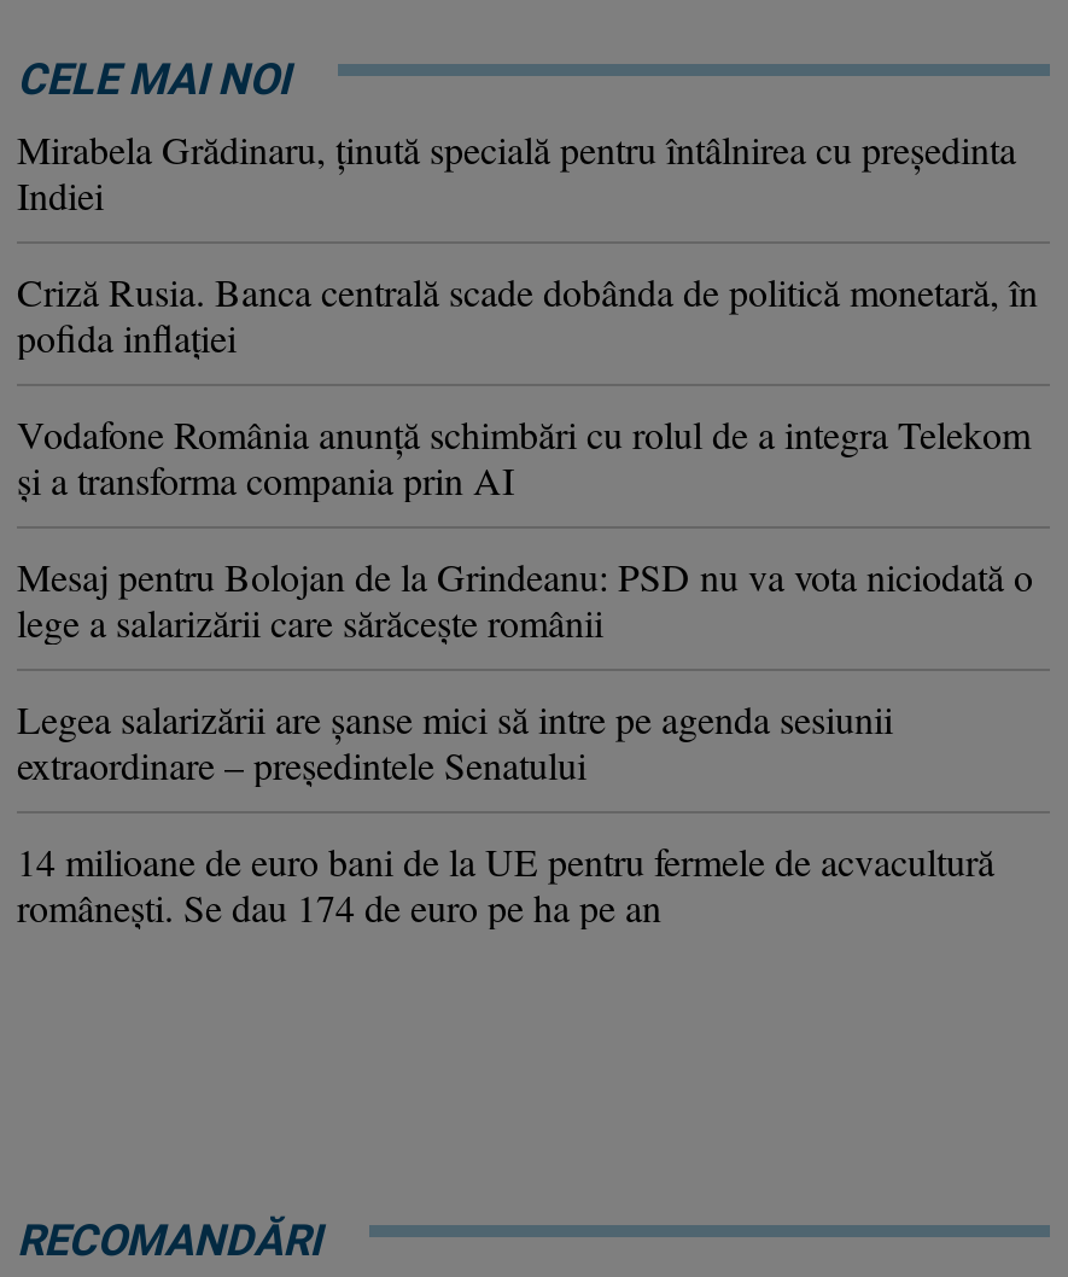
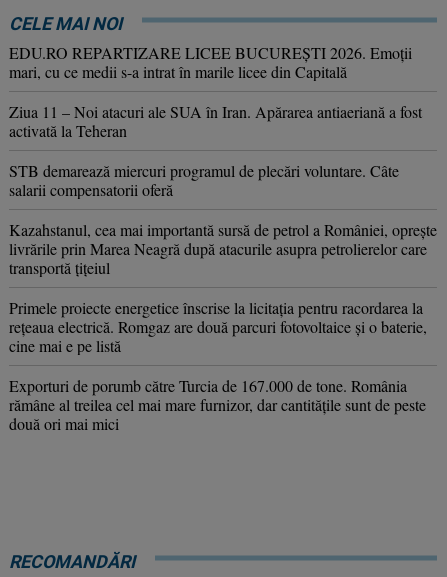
- Mirabela Grădinaru, ţinută specială pentru întâlnirea cu preşedinta
- Indiei
+ EDU.RO REPARTIZARE LICEE BUCUREŞTI 2026. Emoţii
+ mari, cu ce medii s-a intrat în marile licee din Capitală

- Criză Rusia. Banca centrală scade dobânda de politică monetară, în
- pofida inflaţiei
+ Ziua 11 – Noi atacuri ale SUA în Iran. Apărarea antiaeriană a fost
+ activată la Teheran

- Vodafone România anunță schimbări cu rolul de a integra Telekom
- și a transforma compania prin AI
+ STB demarează miercuri programul de plecări voluntare. Câte
+ salarii compensatorii oferă

- Mesaj pentru Bolojan de la Grindeanu: PSD nu va vota niciodată o
- lege a salarizării care sărăceşte românii
+ Kazahstanul, cea mai importantă sursă de petrol a României, oprește
+ livrările prin Marea Neagră după atacurile asupra petrolierelor care
+ transportă țițeiul

- Legea salarizării are şanse mici să intre pe agenda sesiunii
- extraordinare – președintele Senatului
+ Primele proiecte energetice înscrise la licitația pentru racordarea la
+ rețeaua electrică. Romgaz are două parcuri fotovoltaice și o baterie,
+ cine mai e pe listă

- 14 milioane de euro bani de la UE pentru fermele de acvacultură
- românești. Se dau 174 de euro pe ha pe an
+ Exporturi de porumb către Turcia de 167.000 de tone. România
+ rămâne al treilea cel mai mare furnizor, dar cantitățile sunt de peste
+ două ori mai mici
